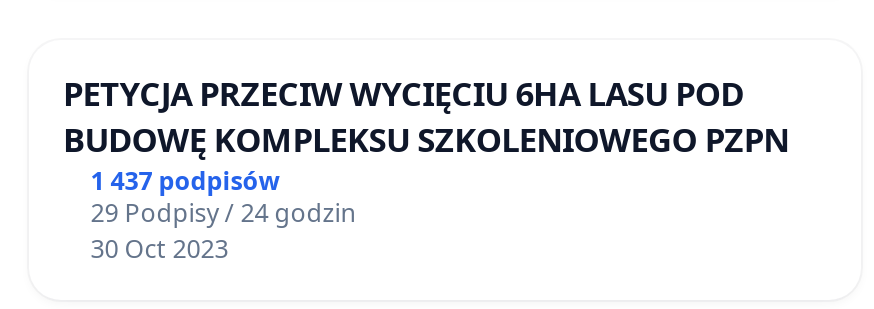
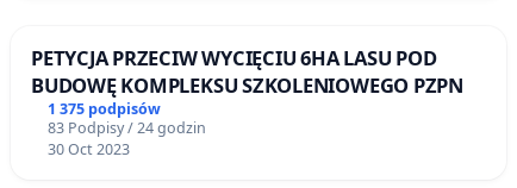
- 1 437 podpisów
+ 1 375 podpisów

- 29 Podpisy / 24 godzin
+ 83 Podpisy / 24 godzin
